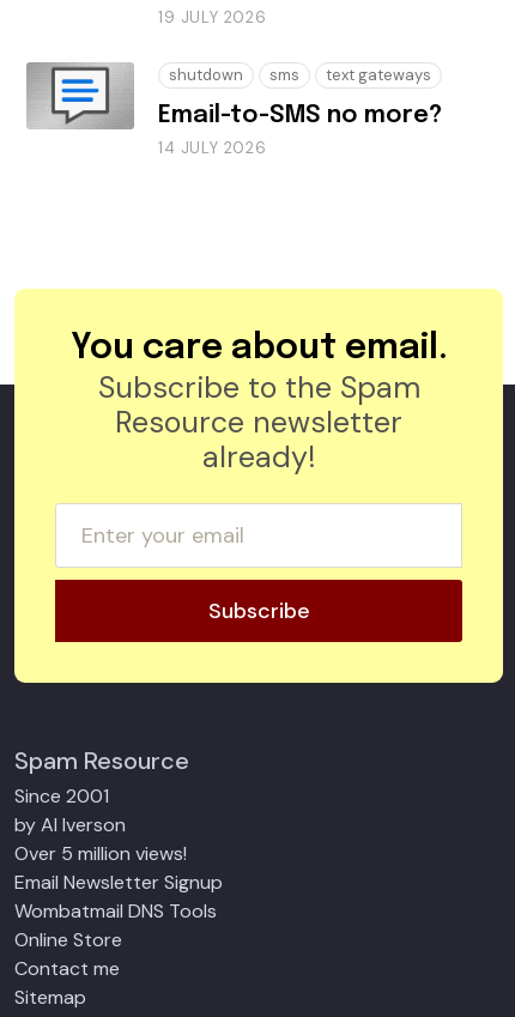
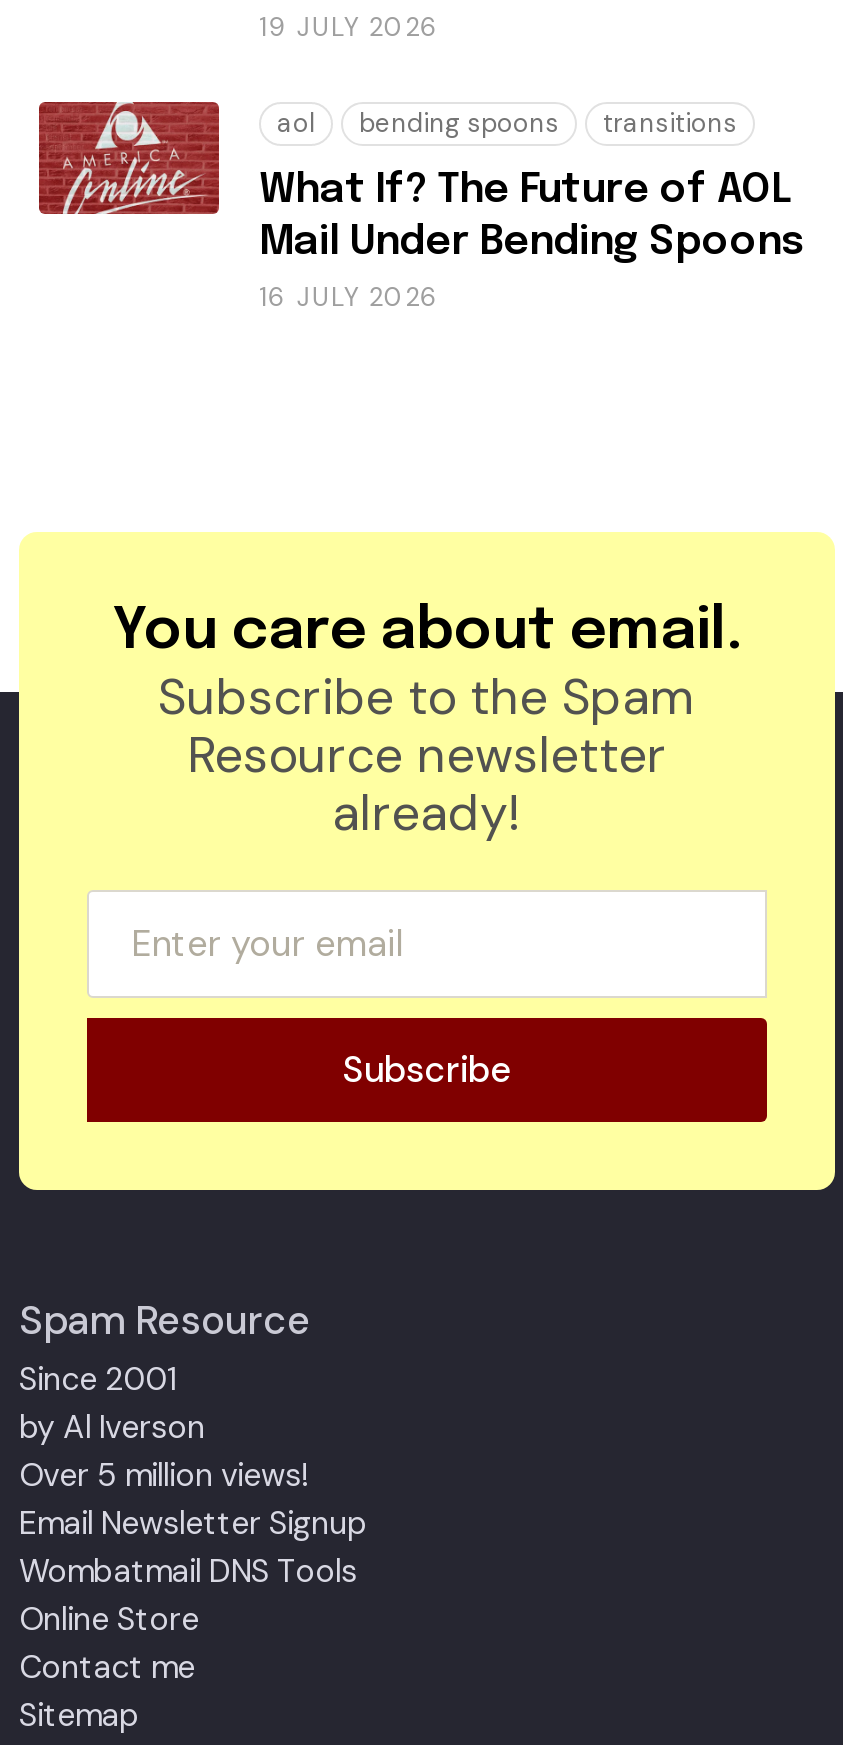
- [image]
- Email-to-SMS no more?
- 14 JULY 2026
+ [image]
+ What If? The Future of AOL
+ Mail Under Bending Spoons
+ 16 JULY 2026

- shutdown
- sms
- text gateways
+ aol
+ bending spoons
+ transitions
